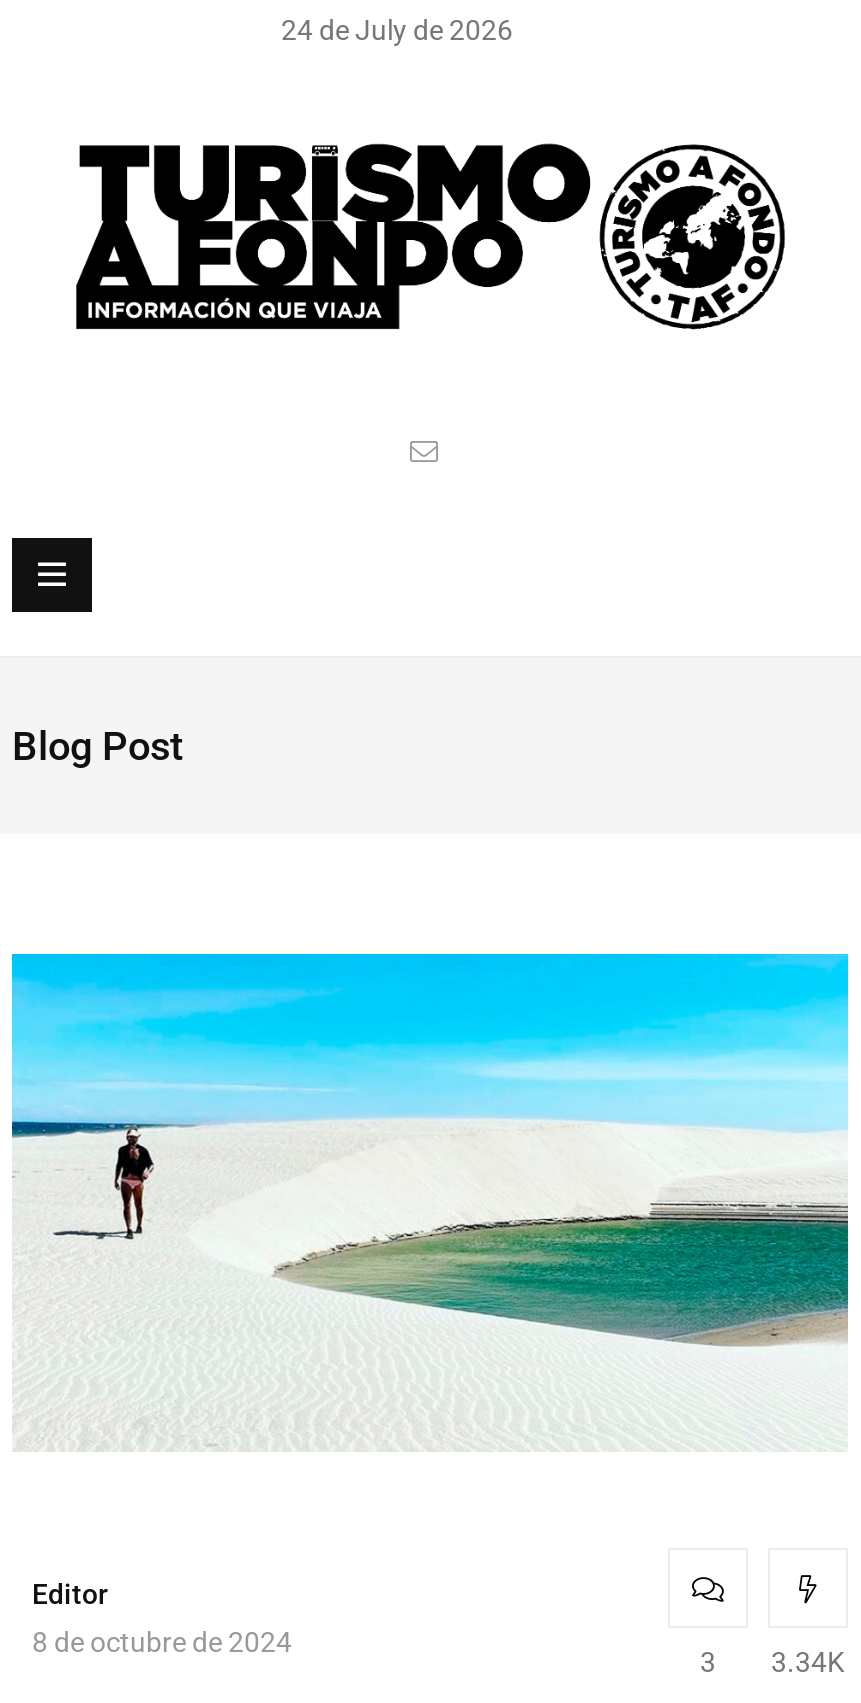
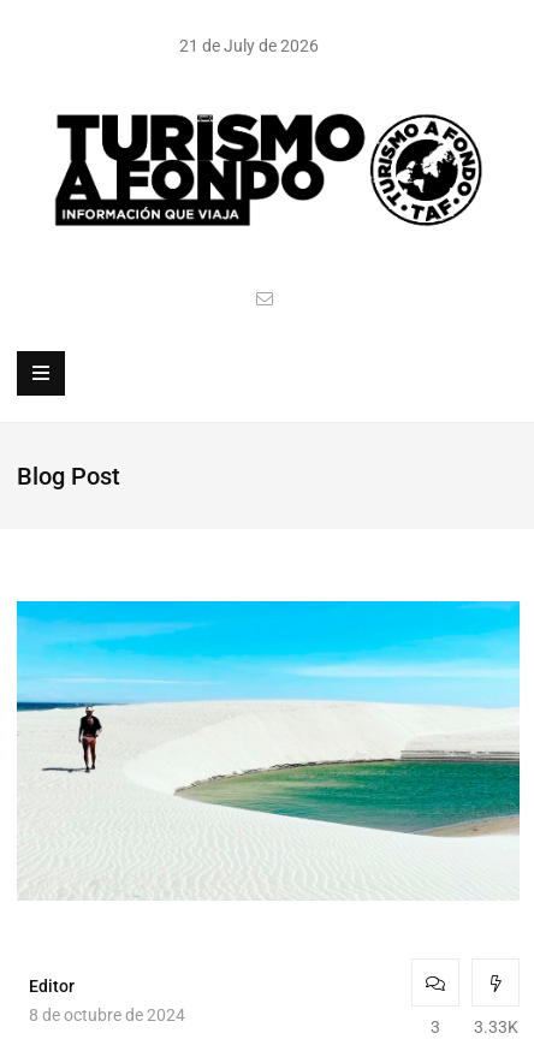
- 24 de July de 2026
+ 21 de July de 2026

- 3 3.34K
+ 3 3.33K
